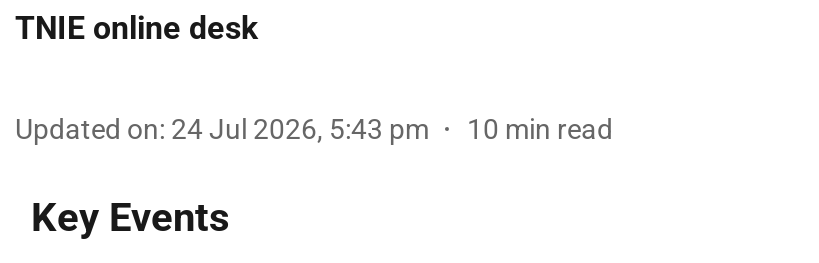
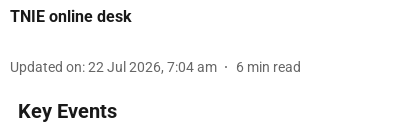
- Updated on: 24 Jul 2026, 5:43 pm
+ Updated on: 22 Jul 2026, 7:04 am

- 10 min read
+ 6 min read
